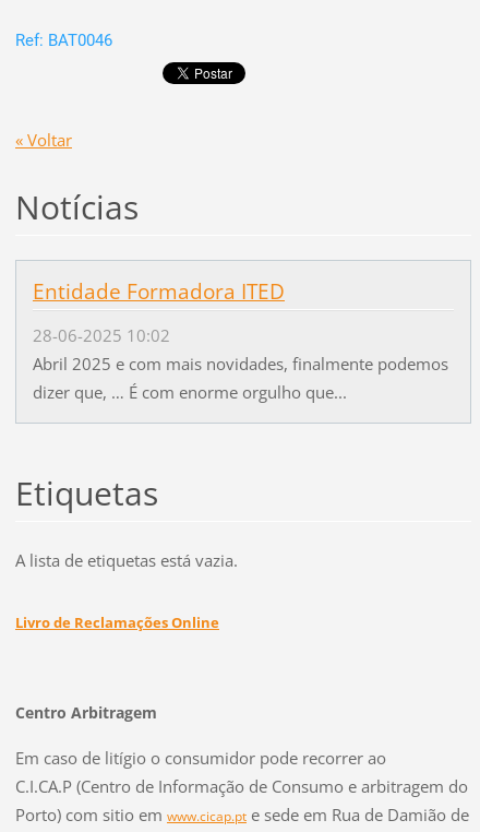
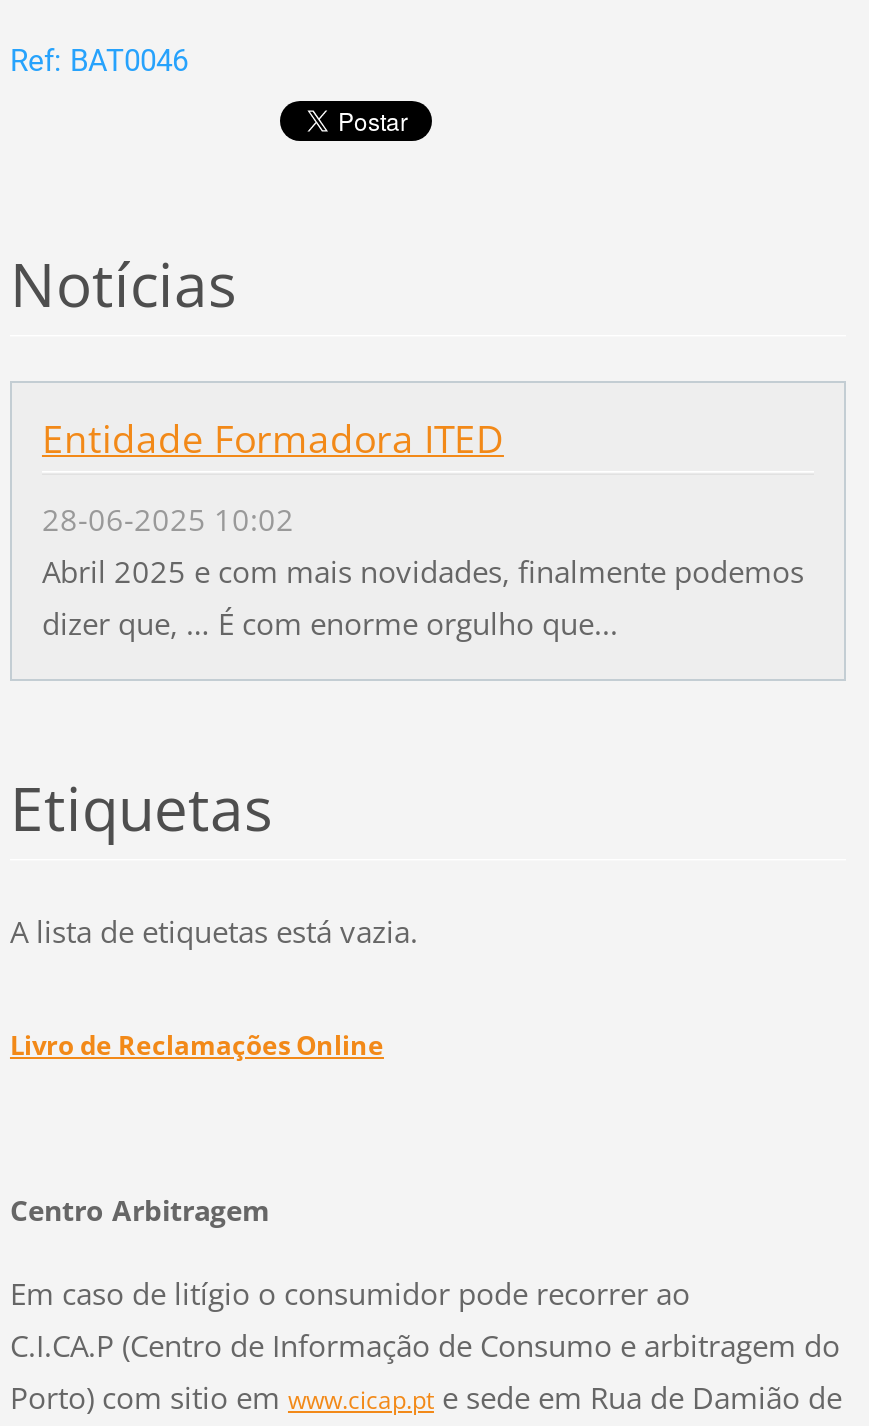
- « Voltar
